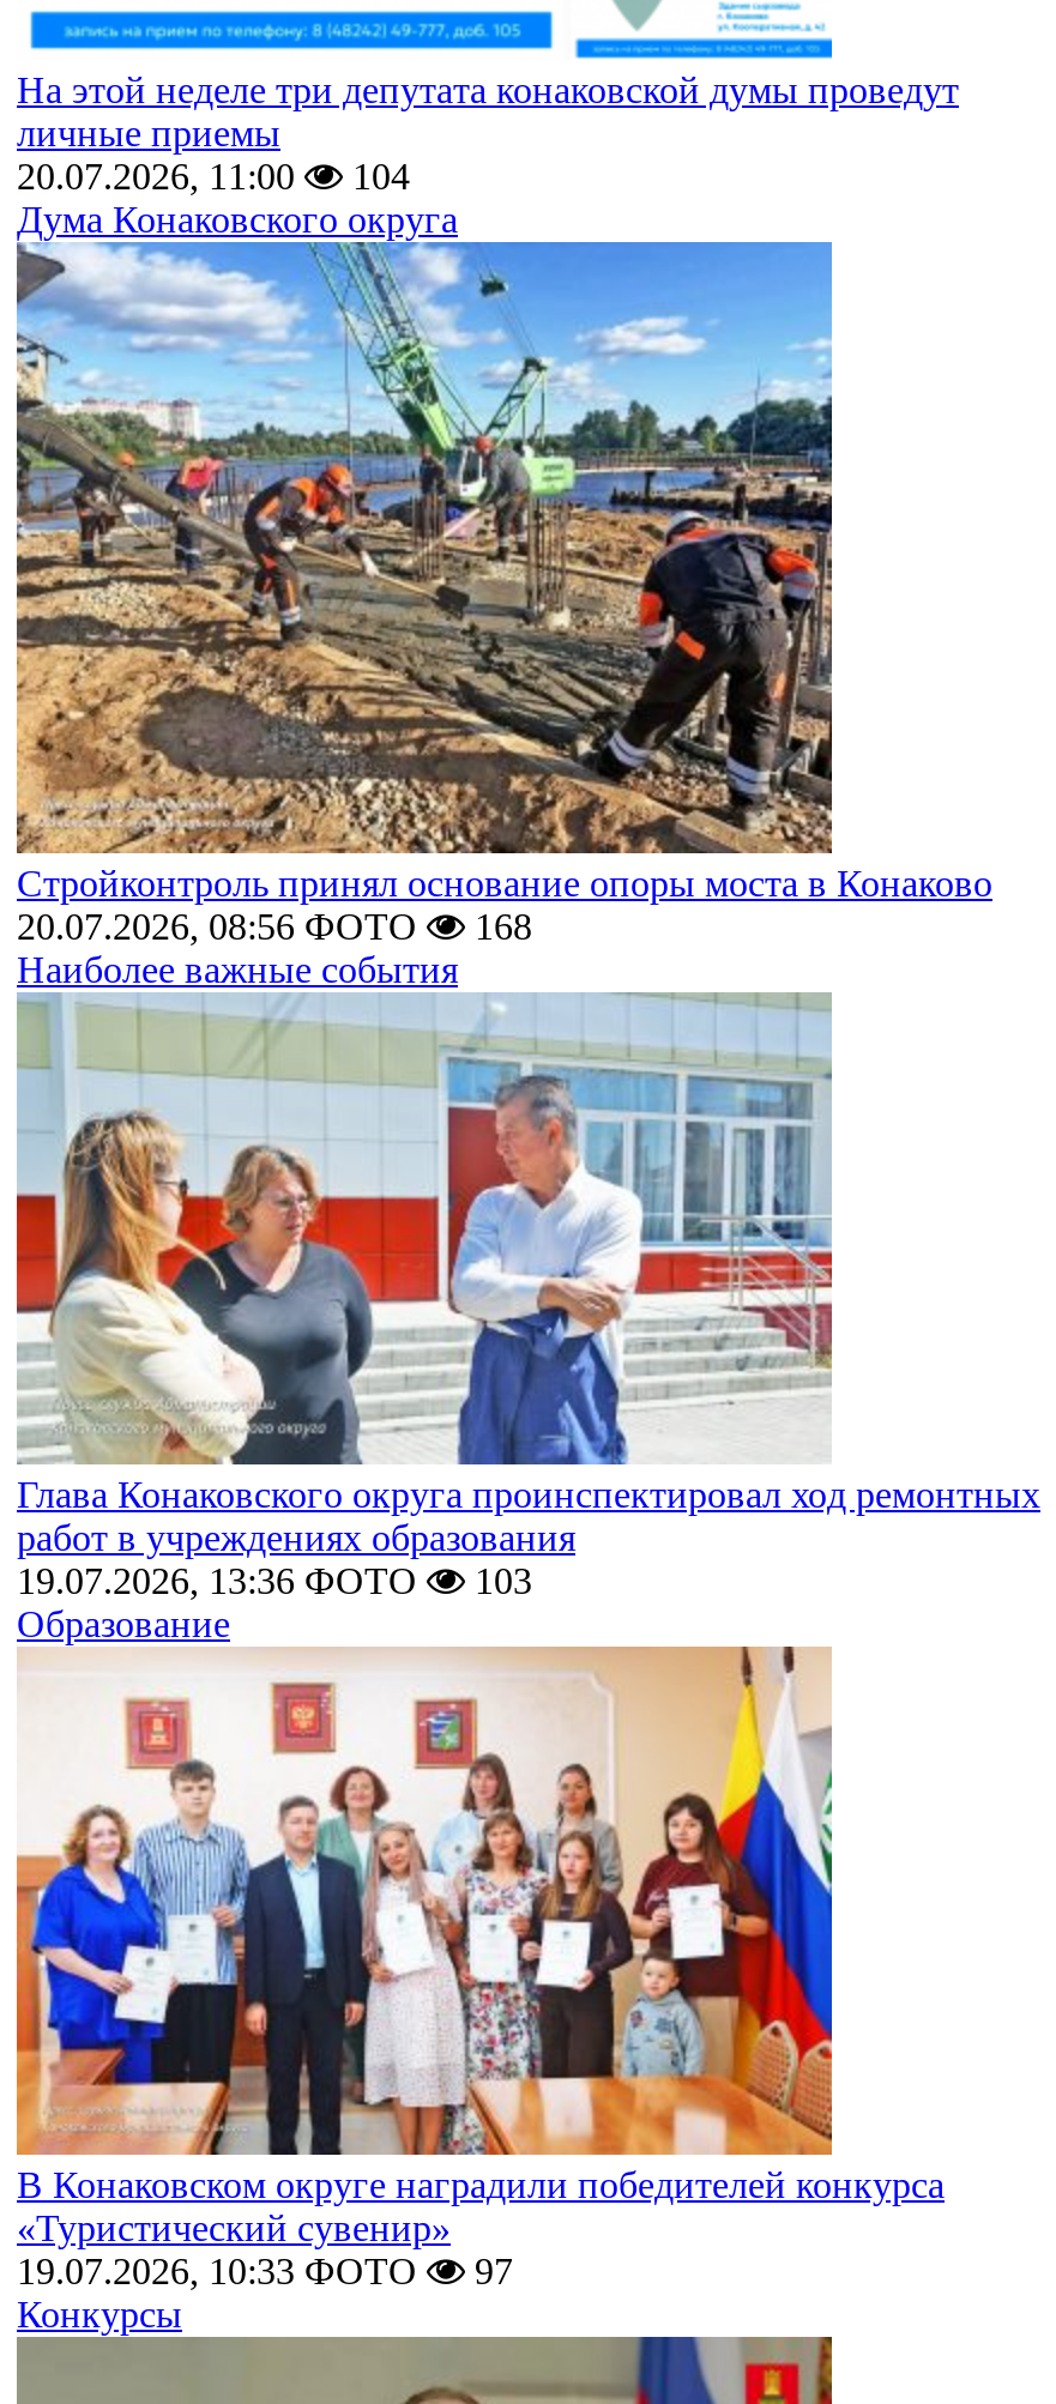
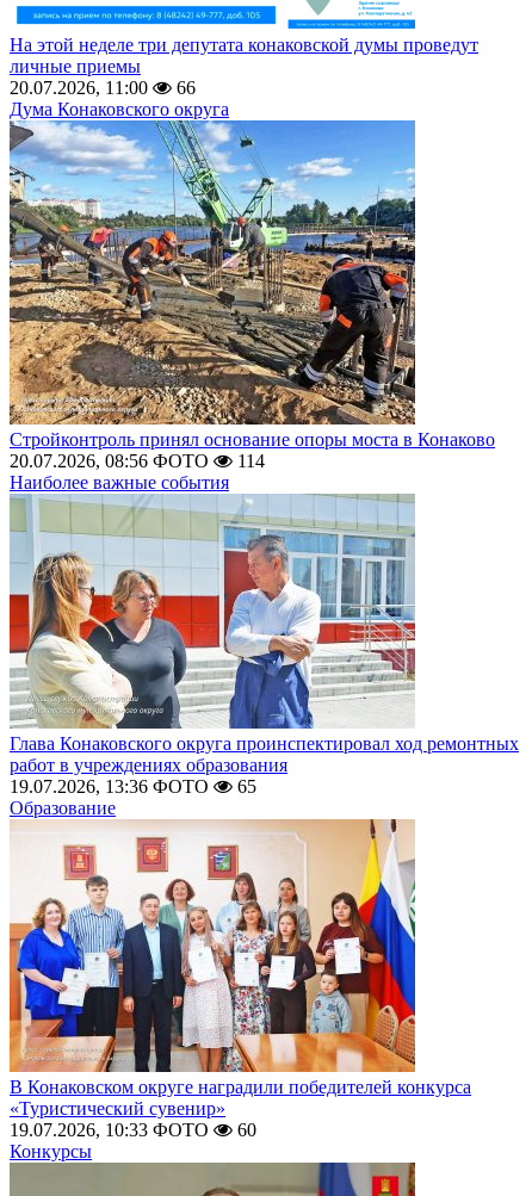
- 20.07.2026, 11:00 104
+ 20.07.2026, 11:00 66

- 20.07.2026, 08:56 ФОТО 168
+ 20.07.2026, 08:56 ФОТО 114

- 19.07.2026, 13:36 ФОТО 103
+ 19.07.2026, 13:36 ФОТО 65

- 19.07.2026, 10:33 ФОТО 97
+ 19.07.2026, 10:33 ФОТО 60
